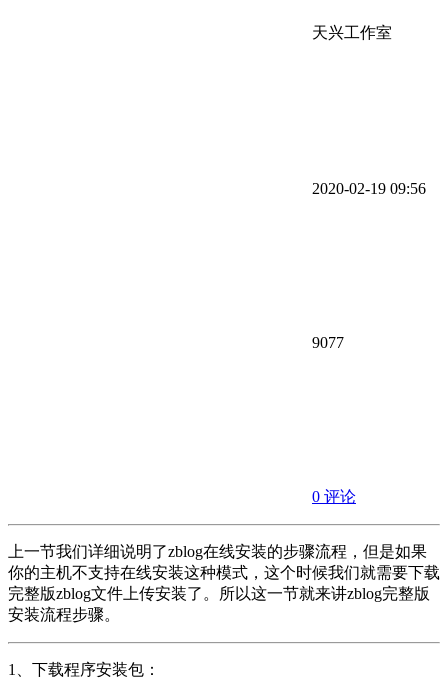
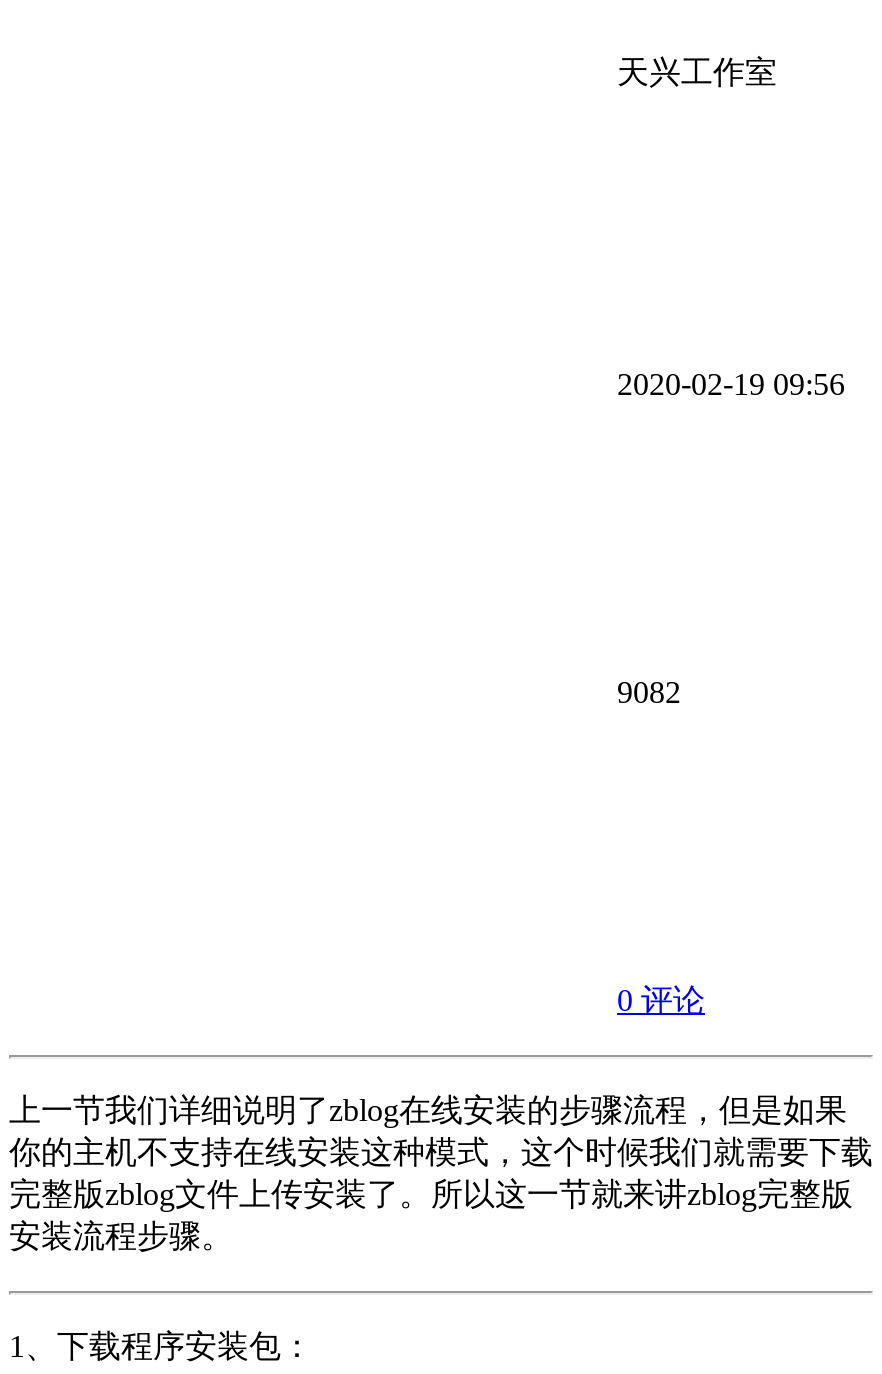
- 9077
+ 9082
